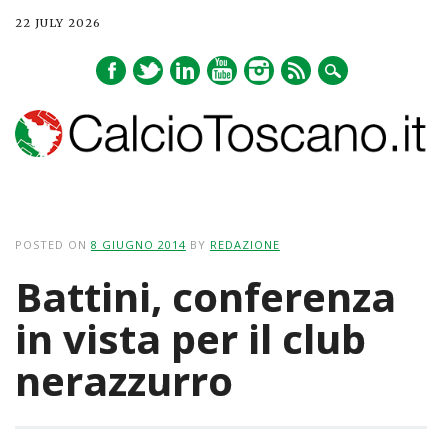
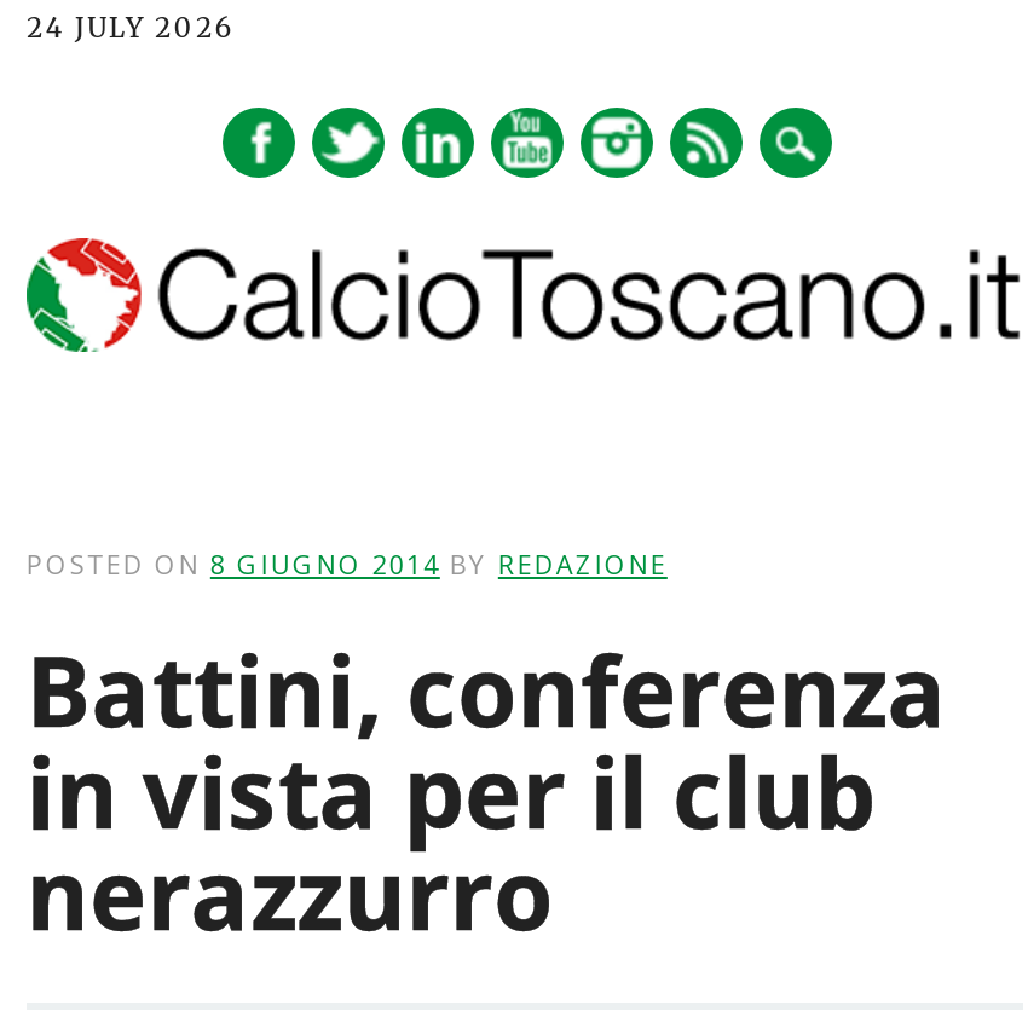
- 22 JULY 2026
+ 24 JULY 2026
